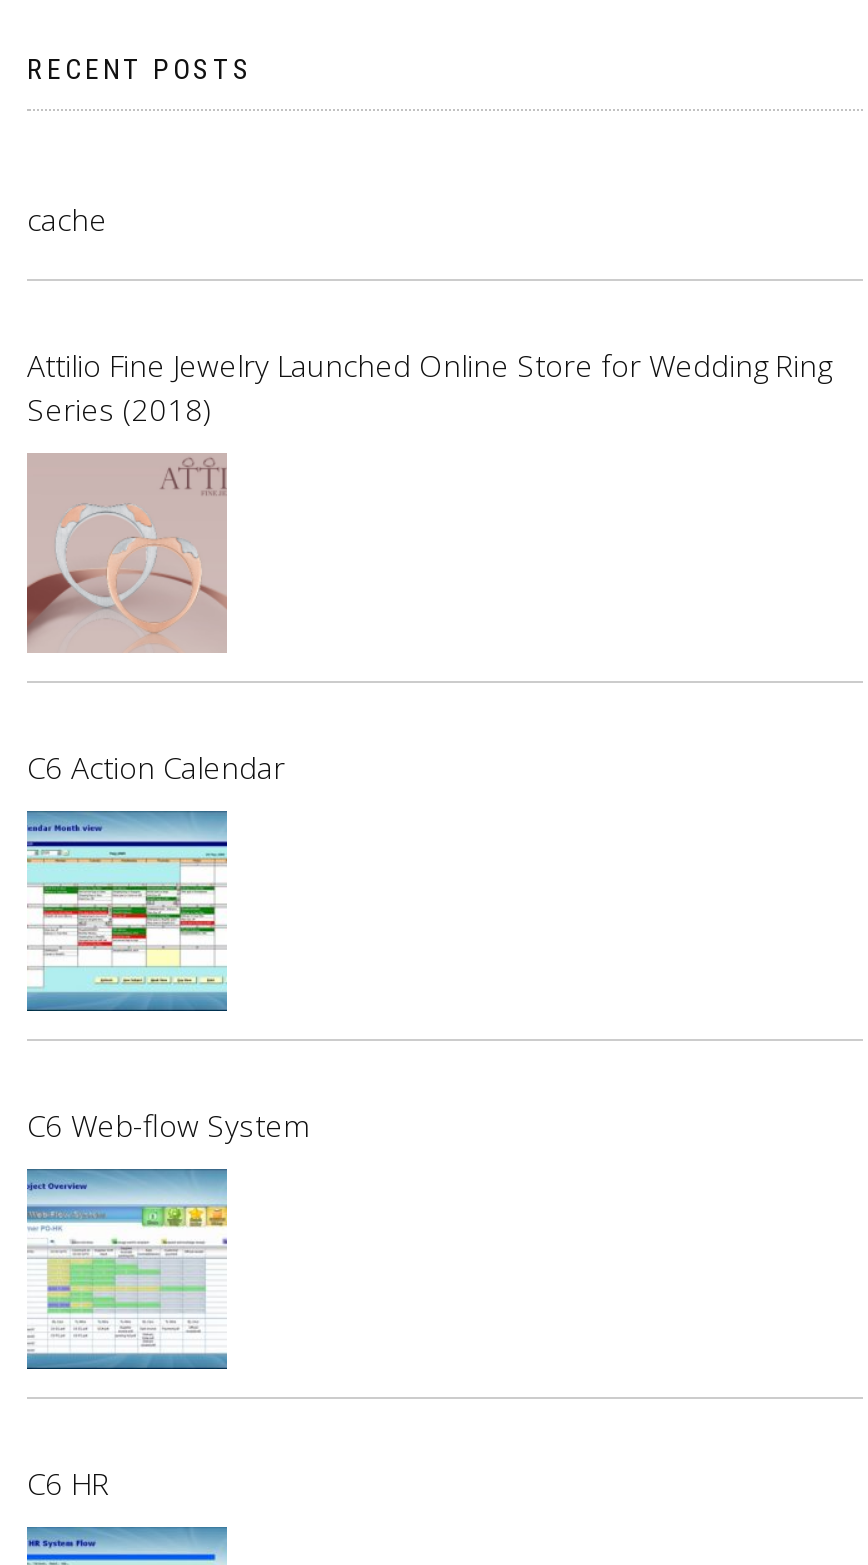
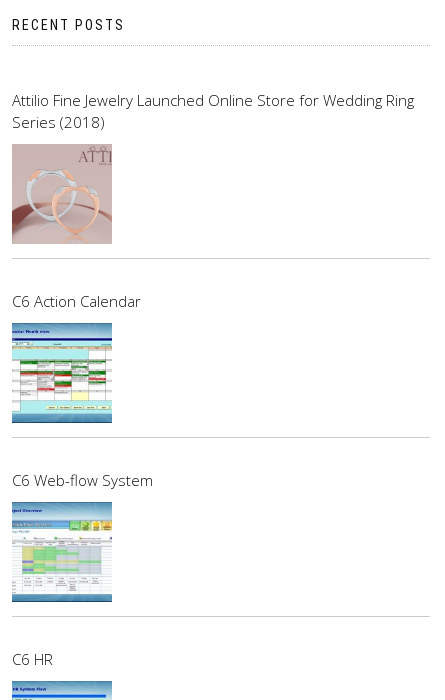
- cache
